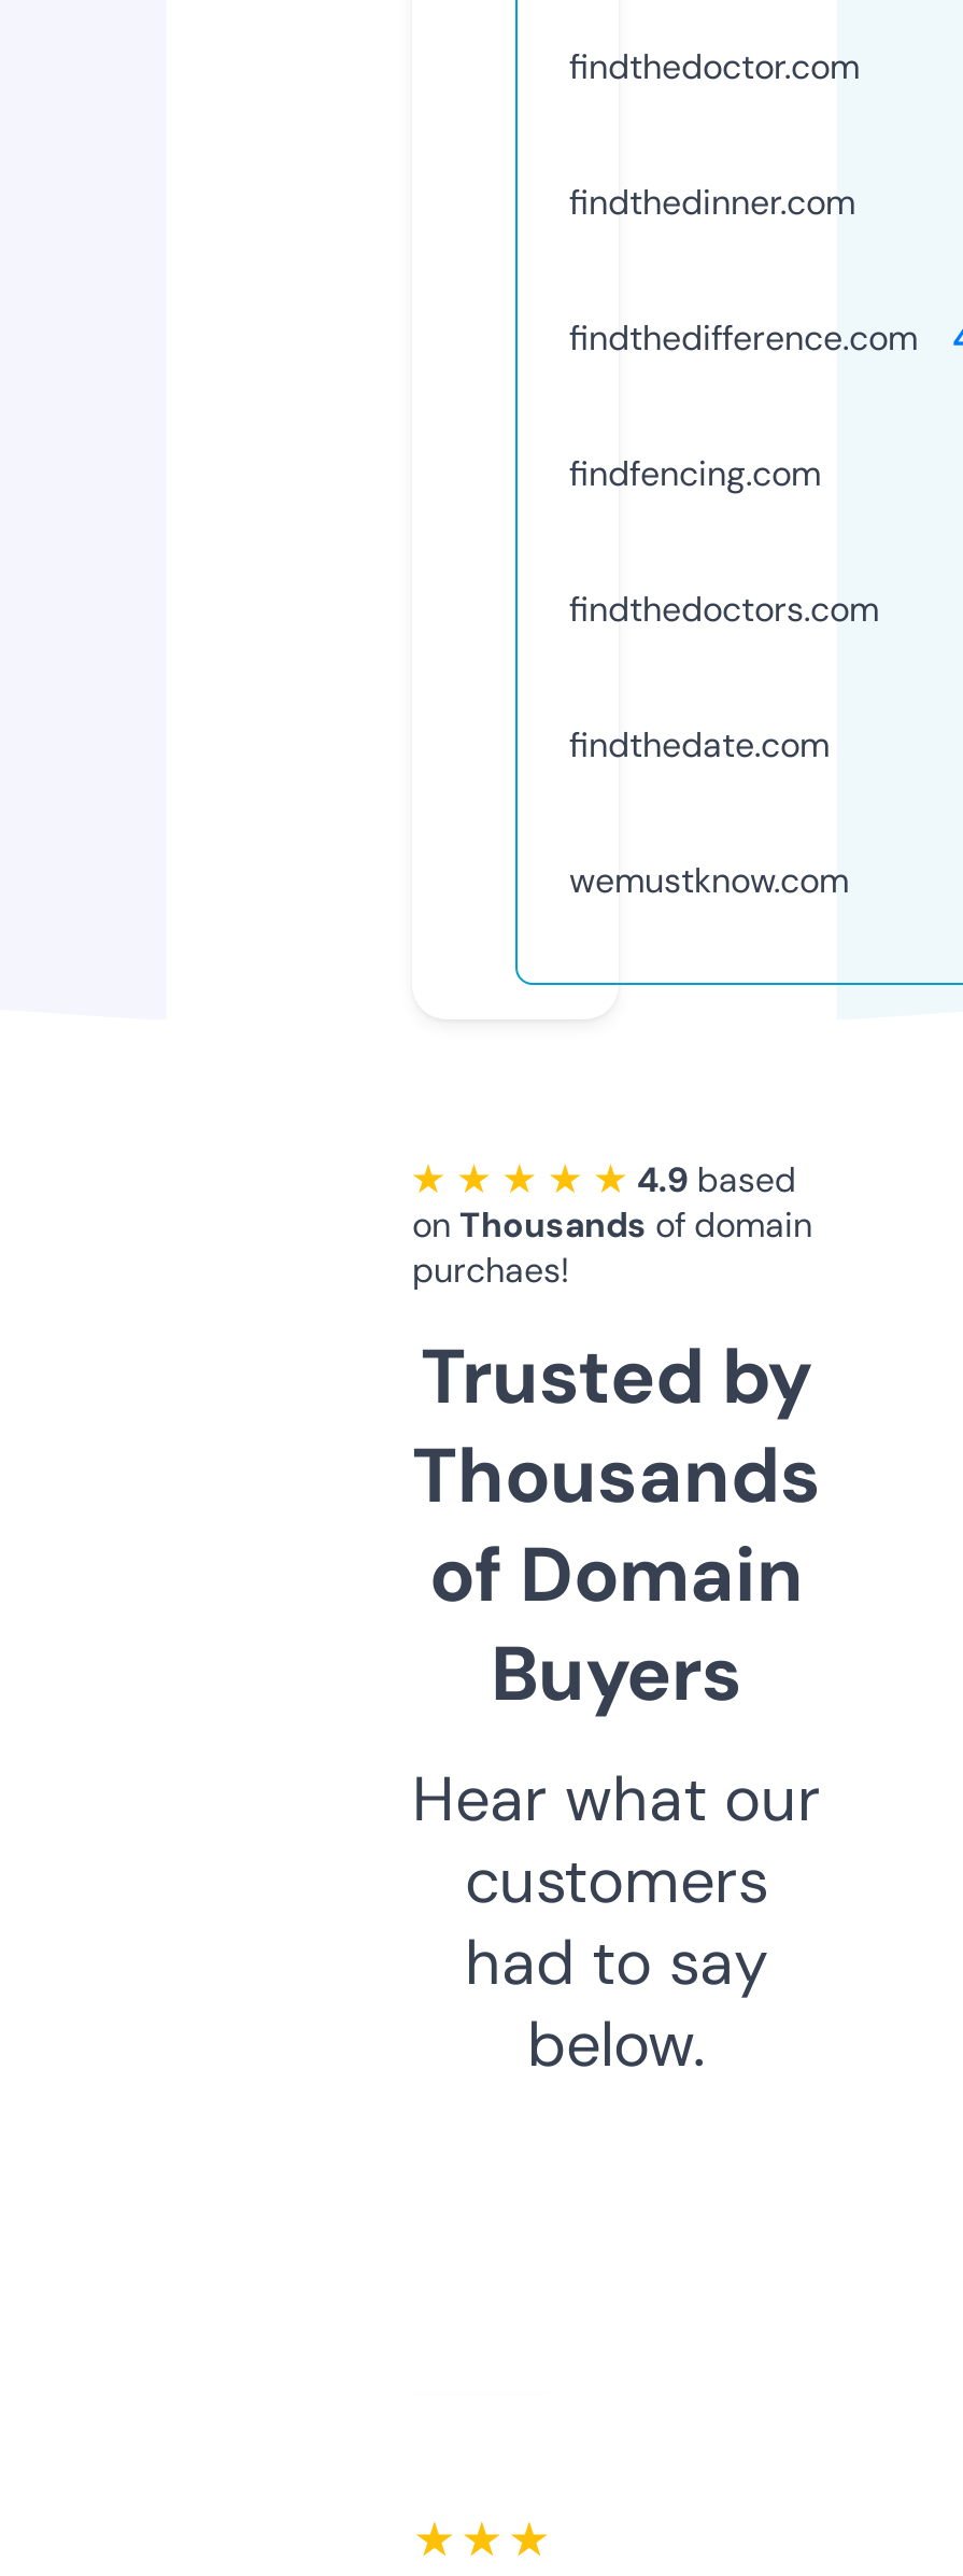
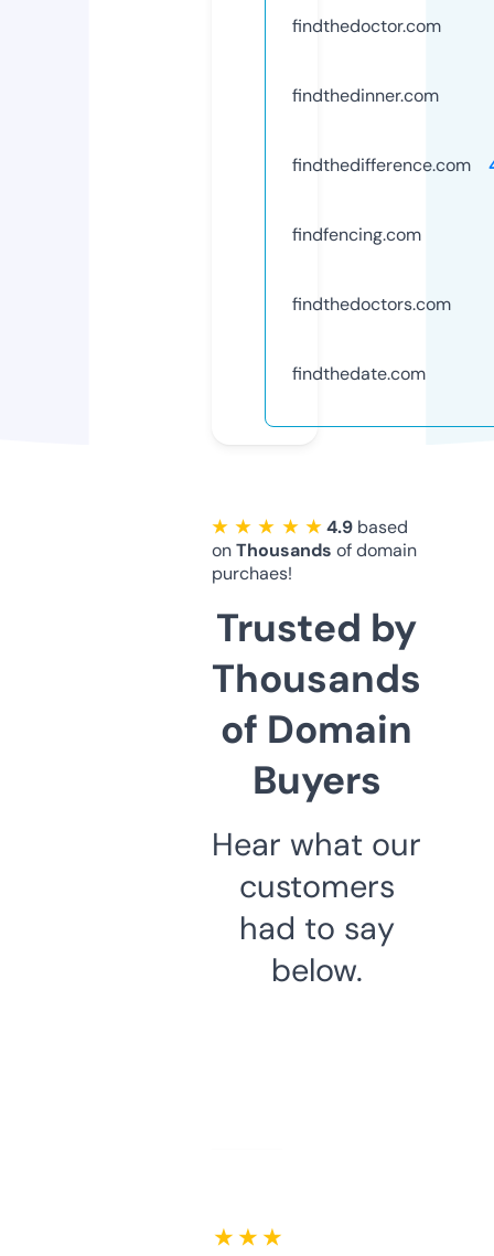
- wemustknow.com
